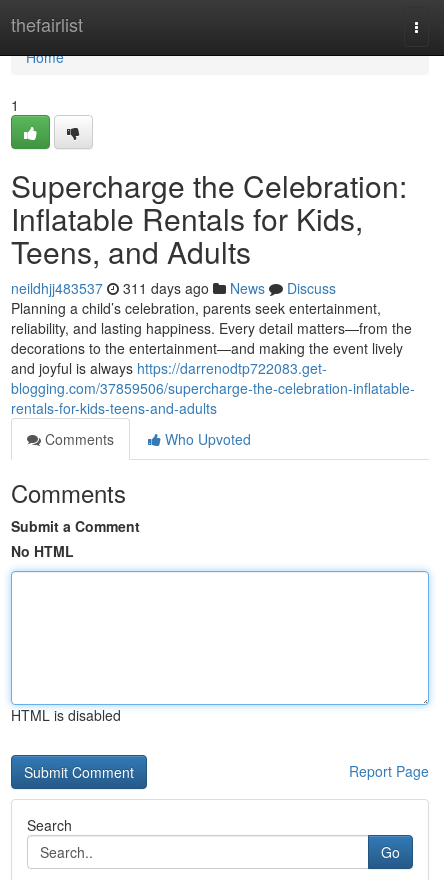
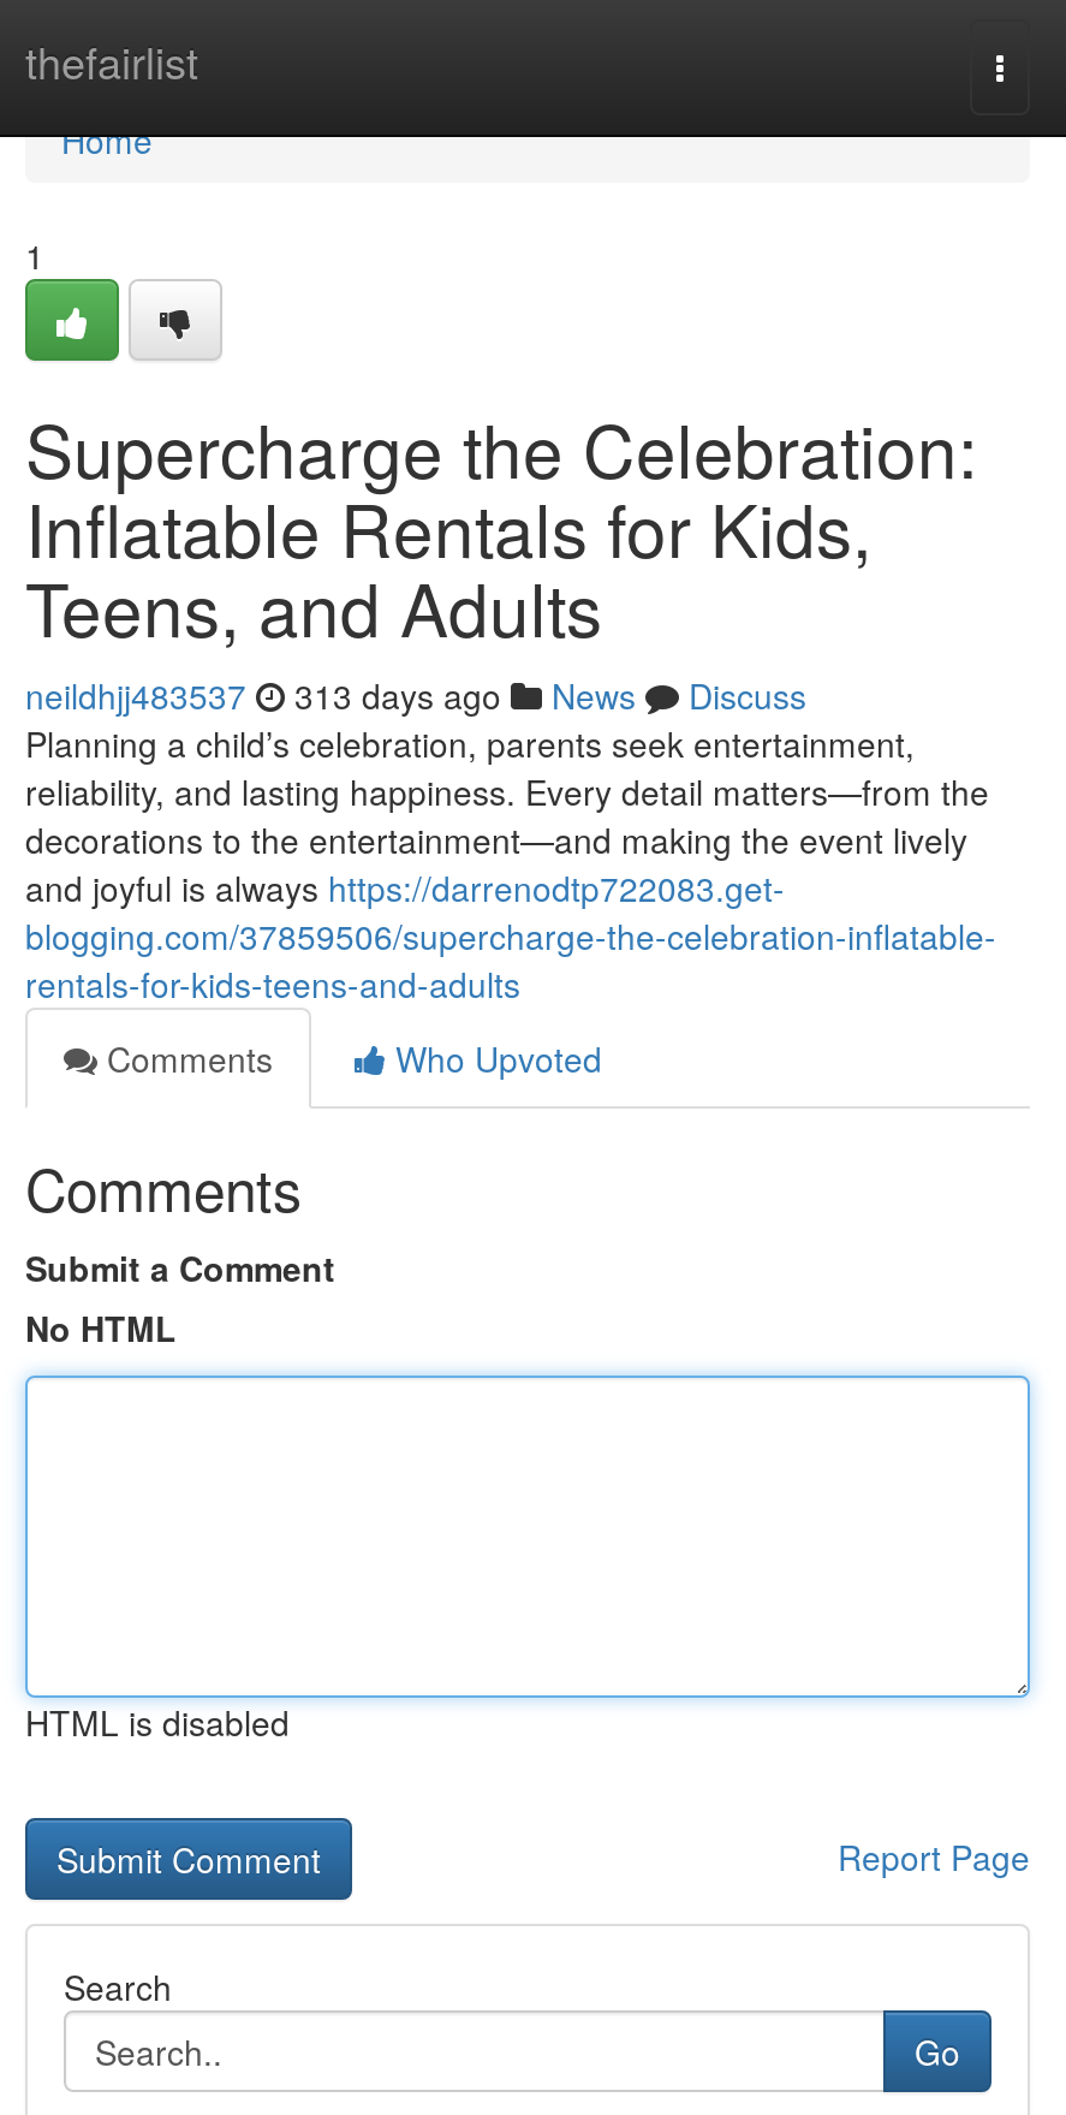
- neildhjj483537 311 days ago News Discuss
+ neildhjj483537 313 days ago News Discuss
